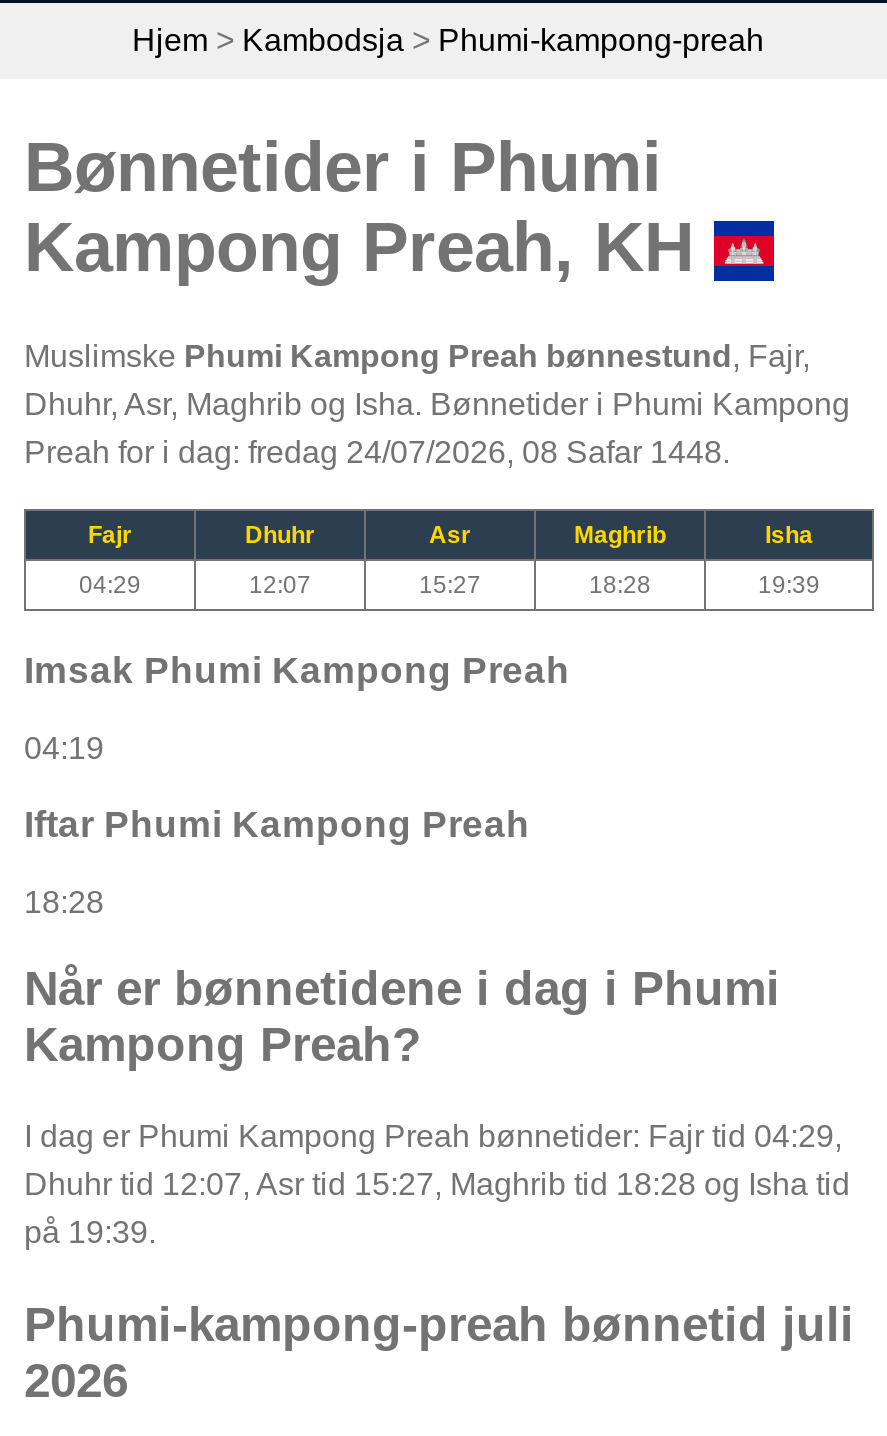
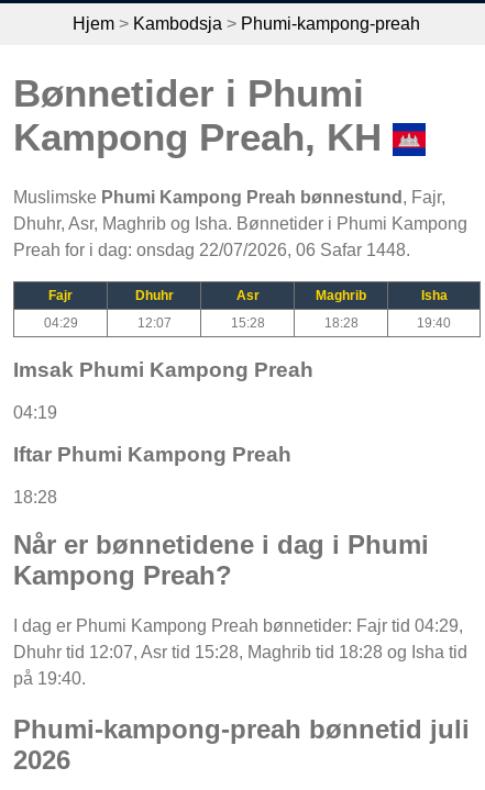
- Preah for i dag: fredag 24/07/2026, 08 Safar 1448.
+ Preah for i dag: onsdag 22/07/2026, 06 Safar 1448.

- 15:27
+ 15:28

- 19:39
+ 19:40

- Dhuhr tid 12:07, Asr tid 15:27, Maghrib tid 18:28 og Isha tid
+ Dhuhr tid 12:07, Asr tid 15:28, Maghrib tid 18:28 og Isha tid

- på 19:39.
+ på 19:40.
